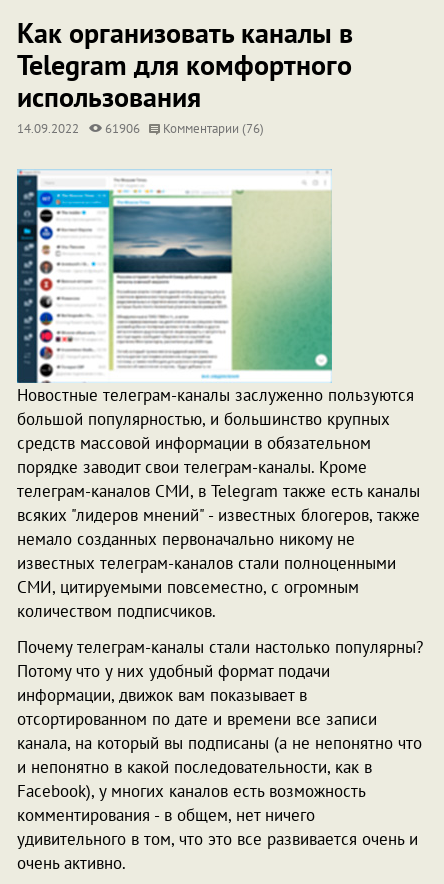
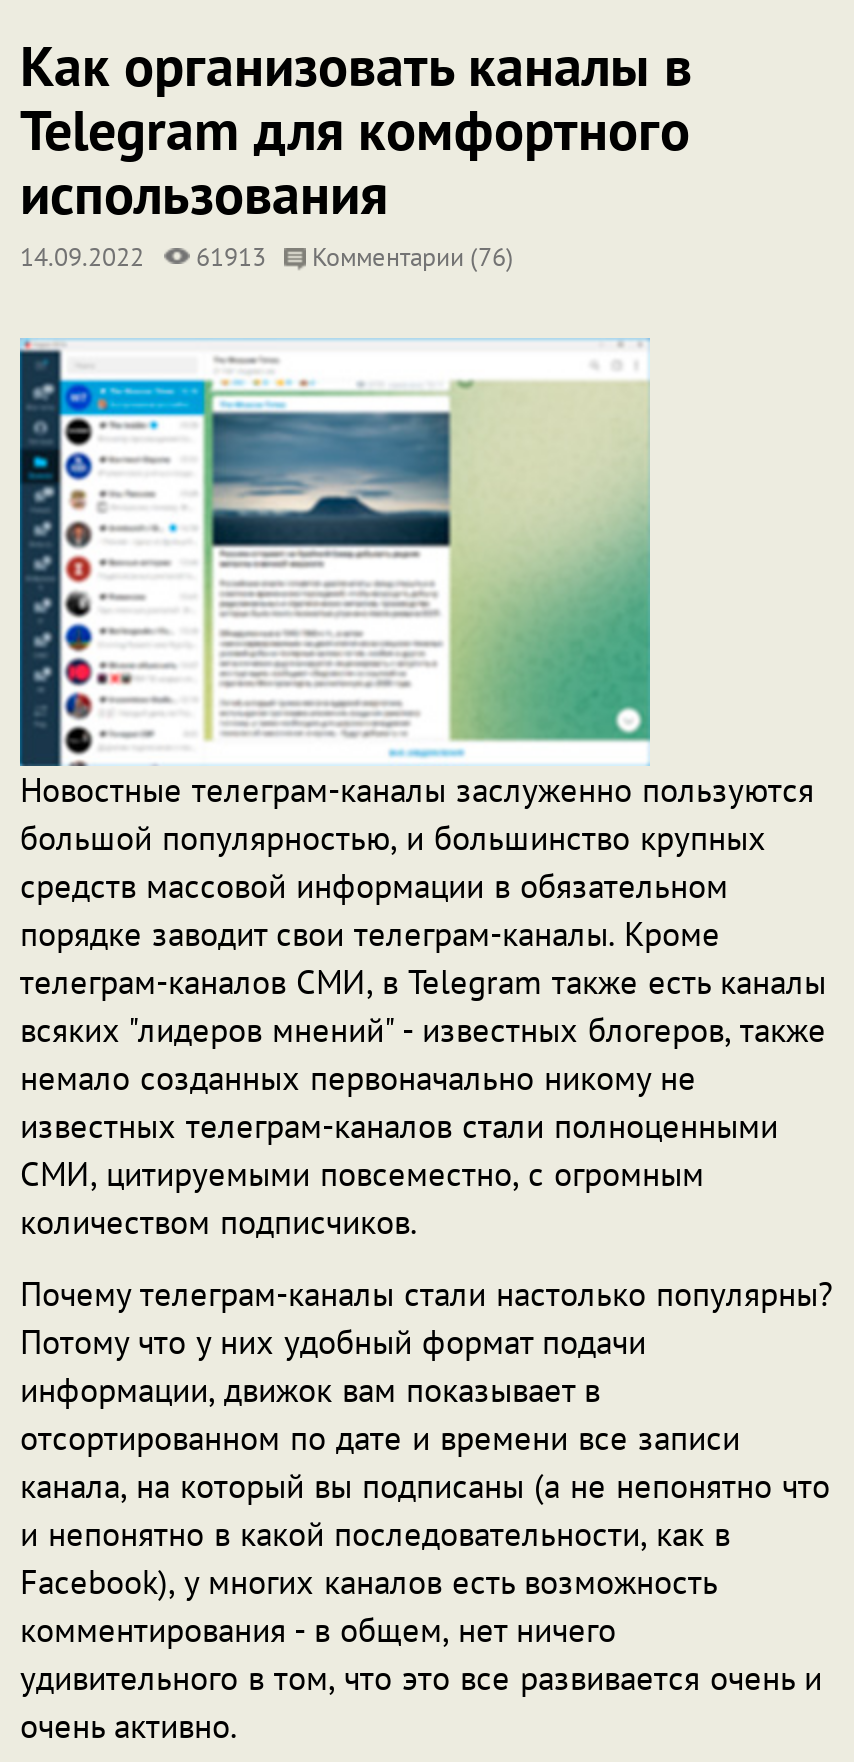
- 61906
+ 61913
